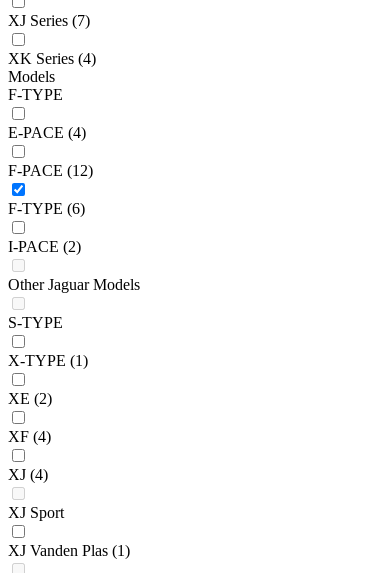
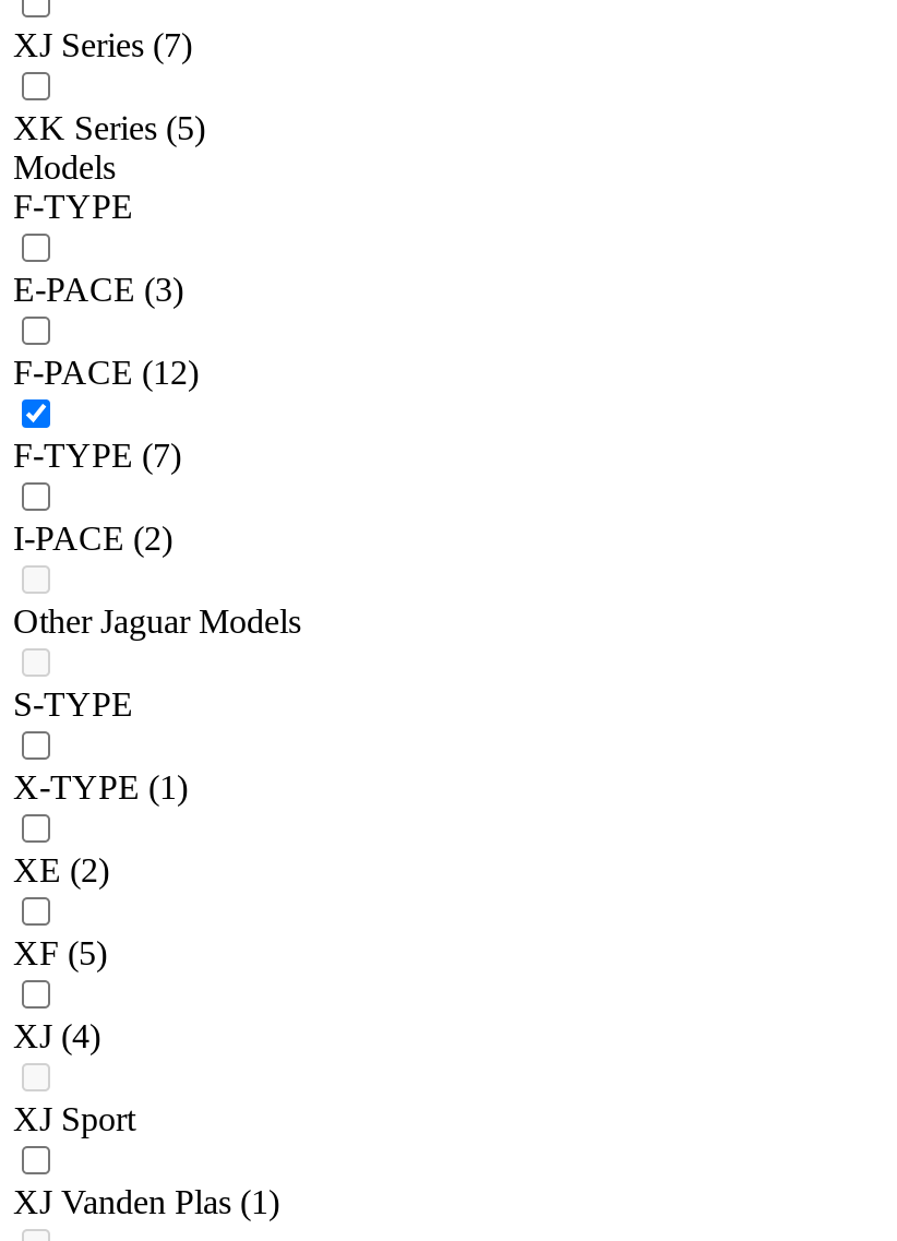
- XK Series (4)
+ XK Series (5)

- E-PACE (4)
+ E-PACE (3)

- F-TYPE (6)
+ F-TYPE (7)

- XF (4)
+ XF (5)
